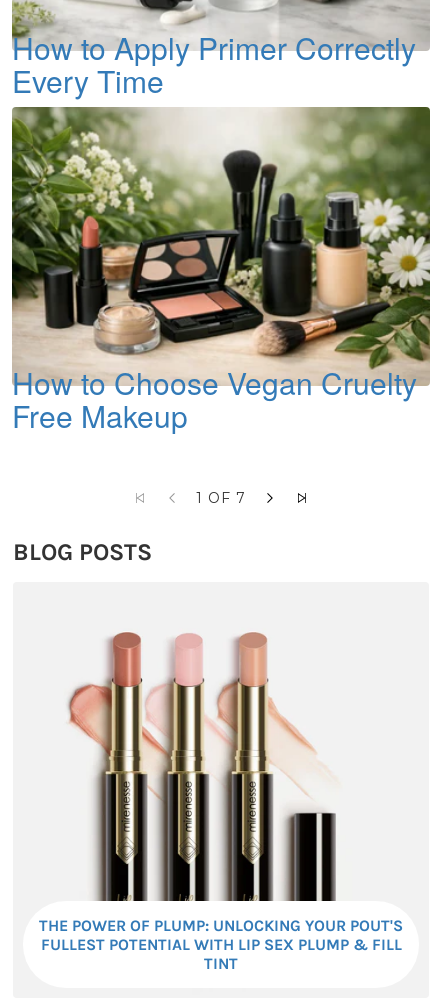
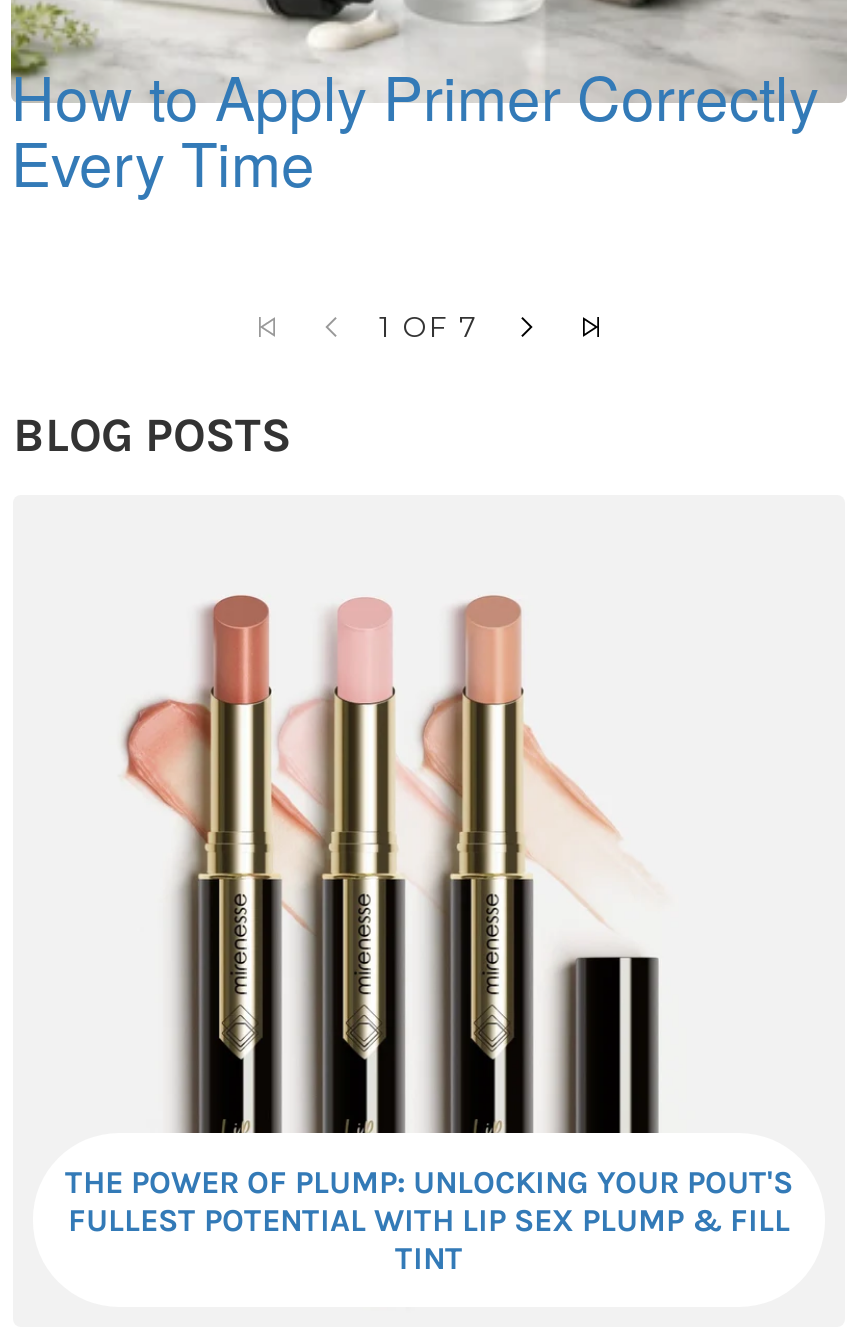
- [image]
- How to Choose Vegan Cruelty
- Free Makeup
